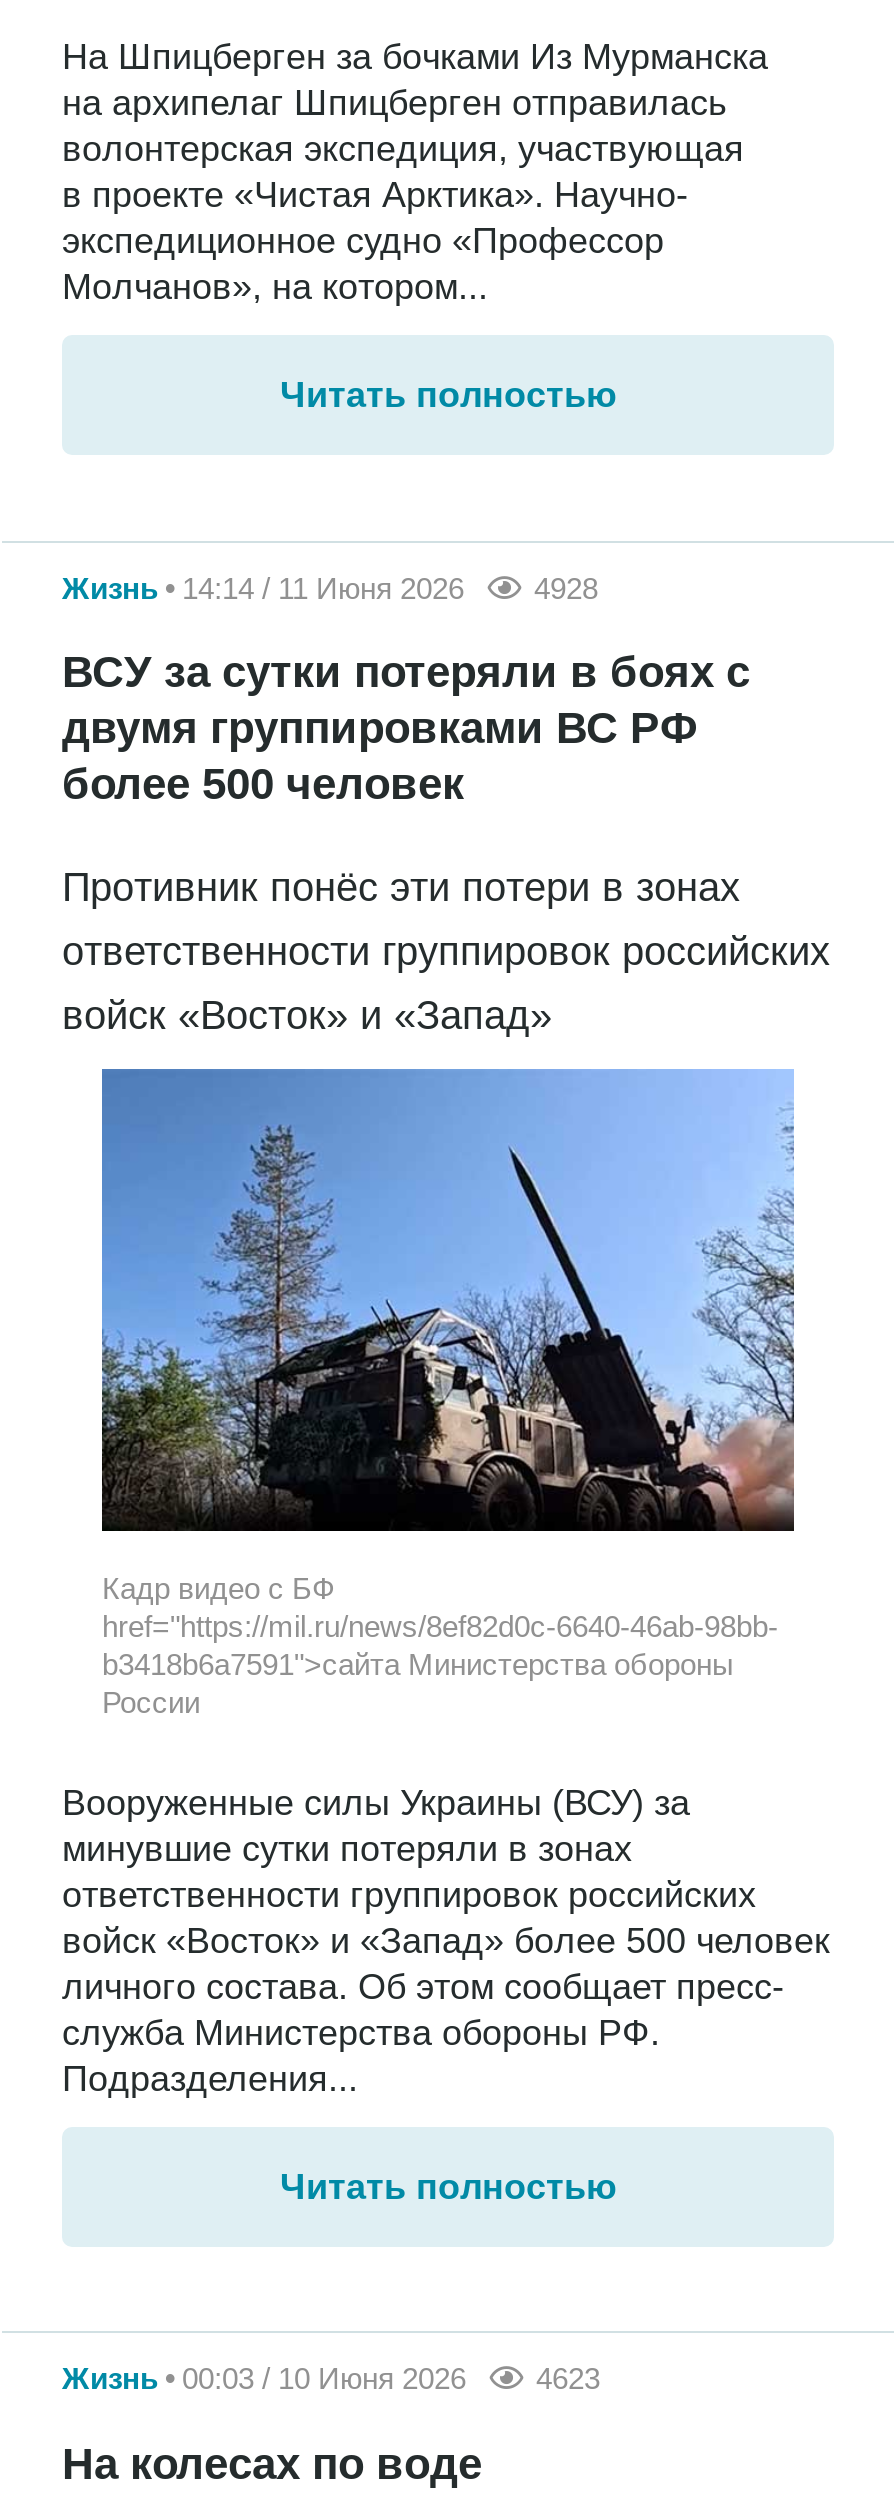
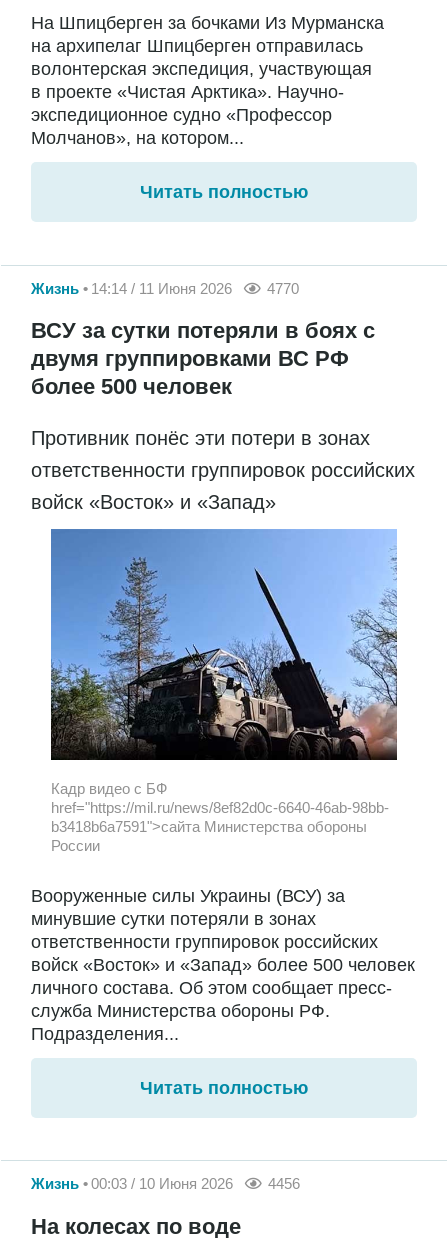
- 4928
+ 4770

- 4623
+ 4456
